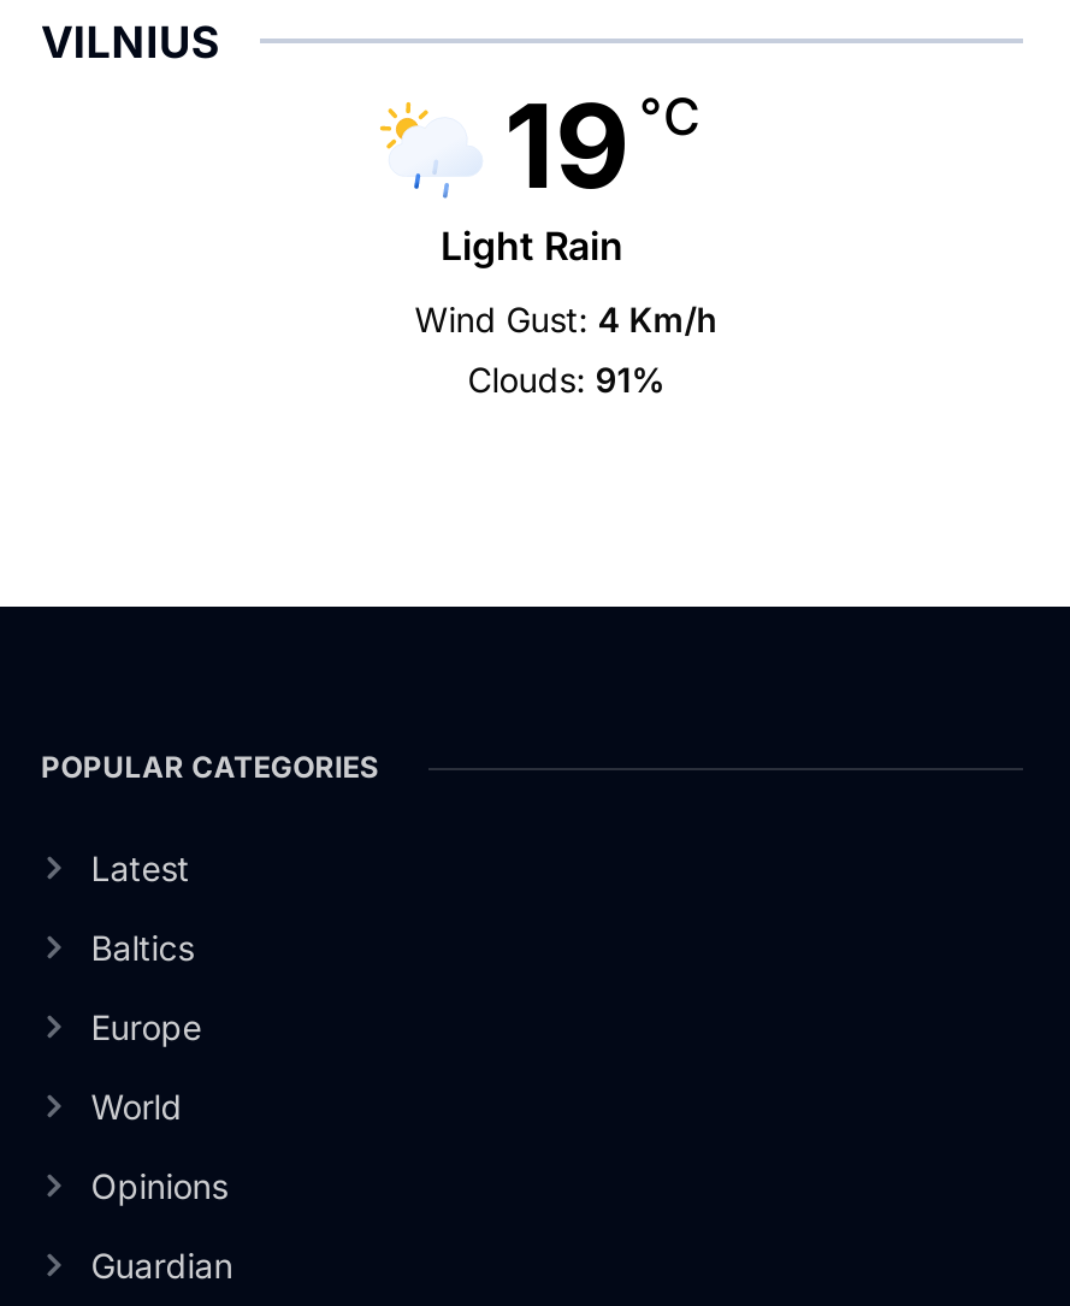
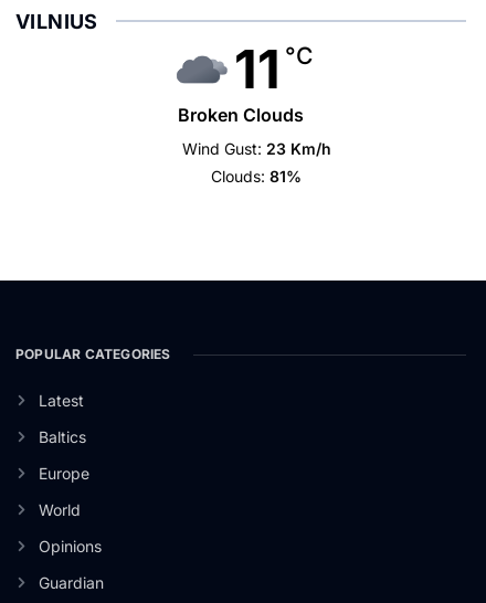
- [image]
- 19 °C
- Light Rain
+ [image]
+ 11 °C
+ Broken Clouds

- Wind Gust: 4 Km/h
+ Wind Gust: 23 Km/h

- Clouds: 91%
+ Clouds: 81%
